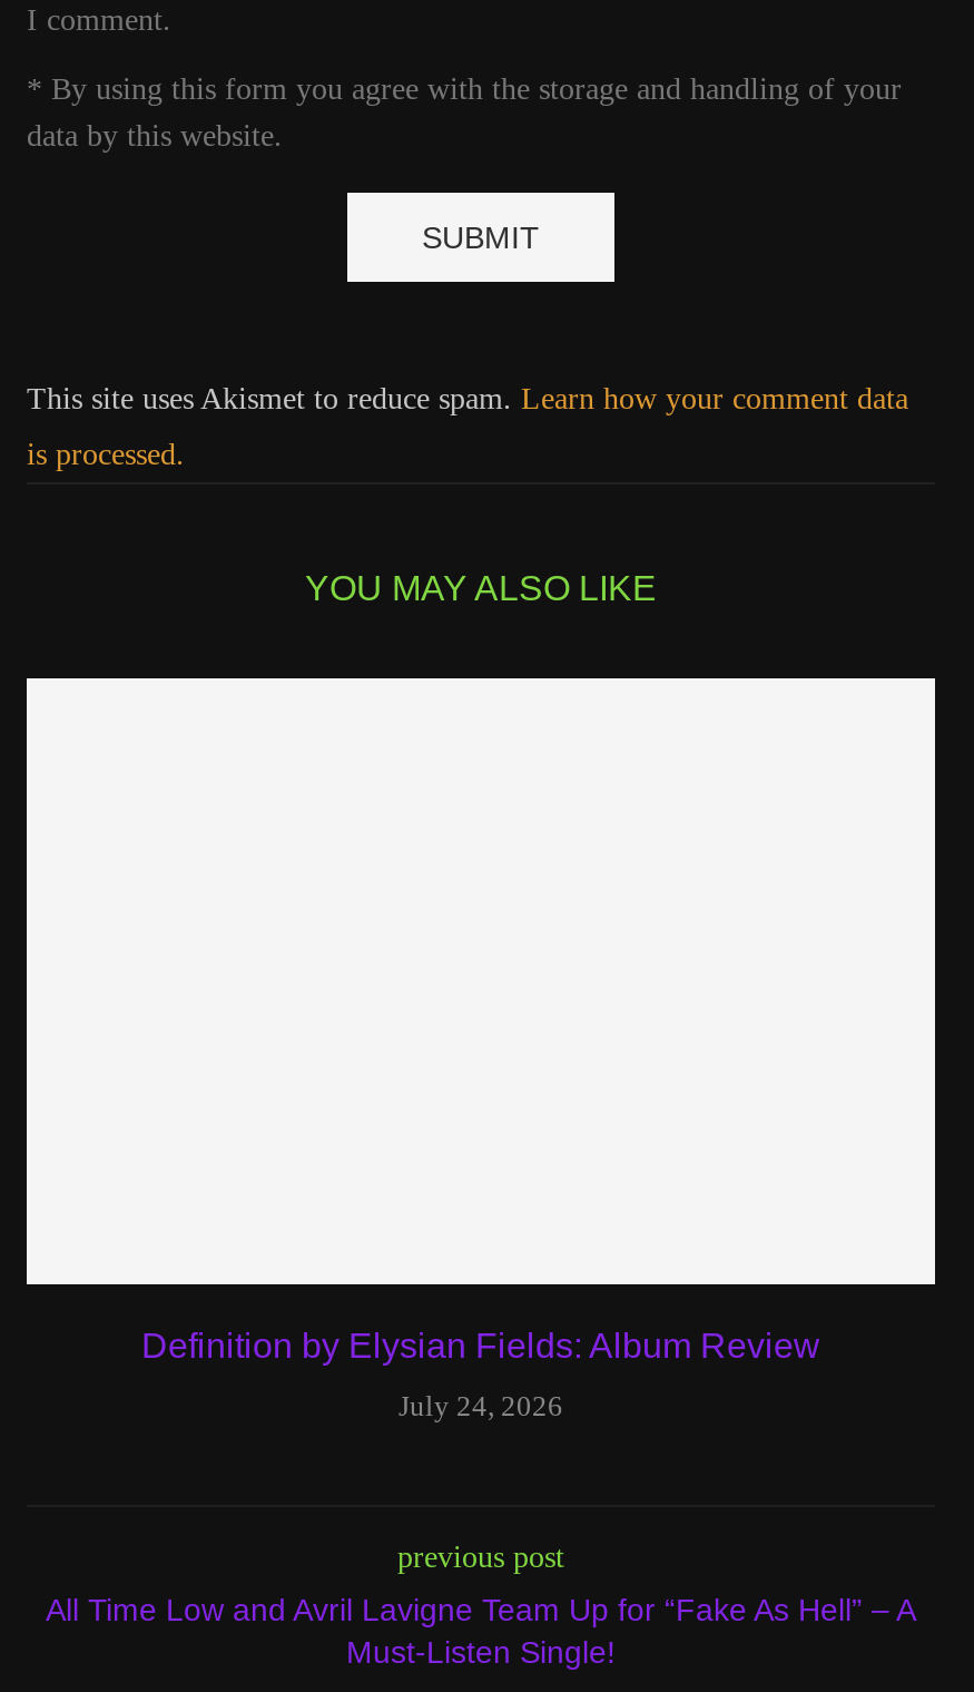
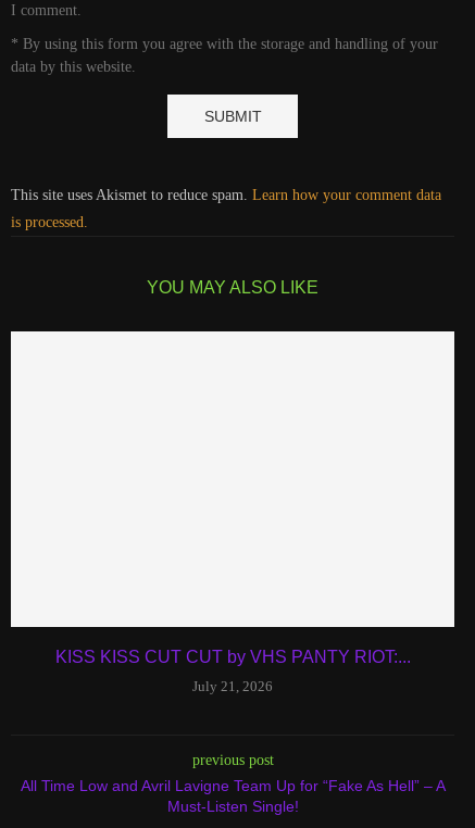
- Definition by Elysian Fields: Album Review
+ KISS KISS CUT CUT by VHS PANTY RIOT:...

- July 24, 2026
+ July 21, 2026
